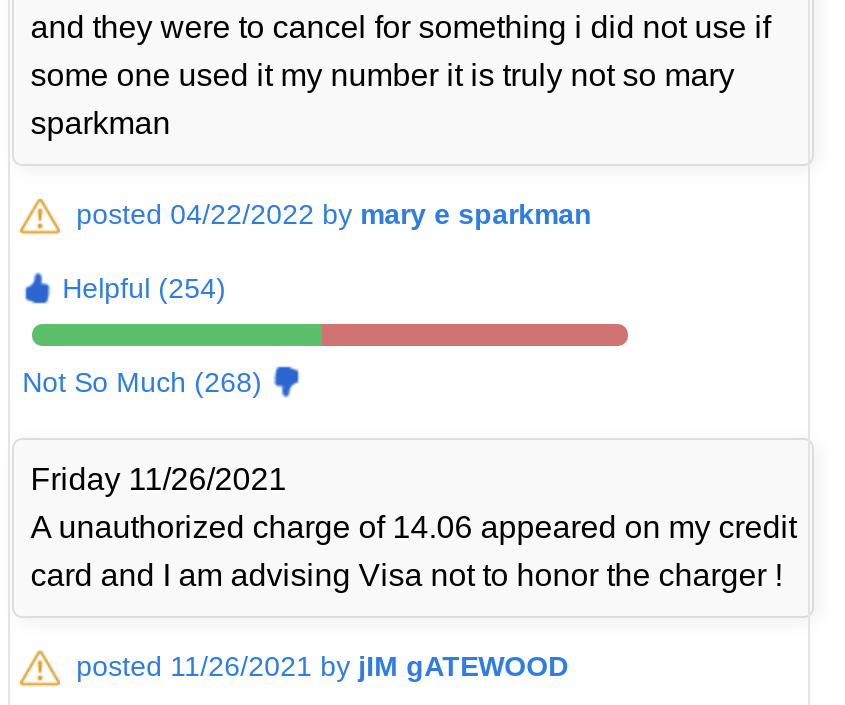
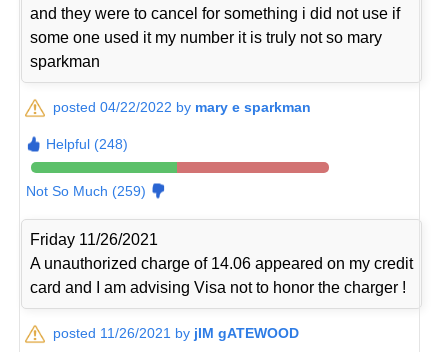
- Helpful (254)
+ Helpful (248)

- Not So Much (268)
+ Not So Much (259)
